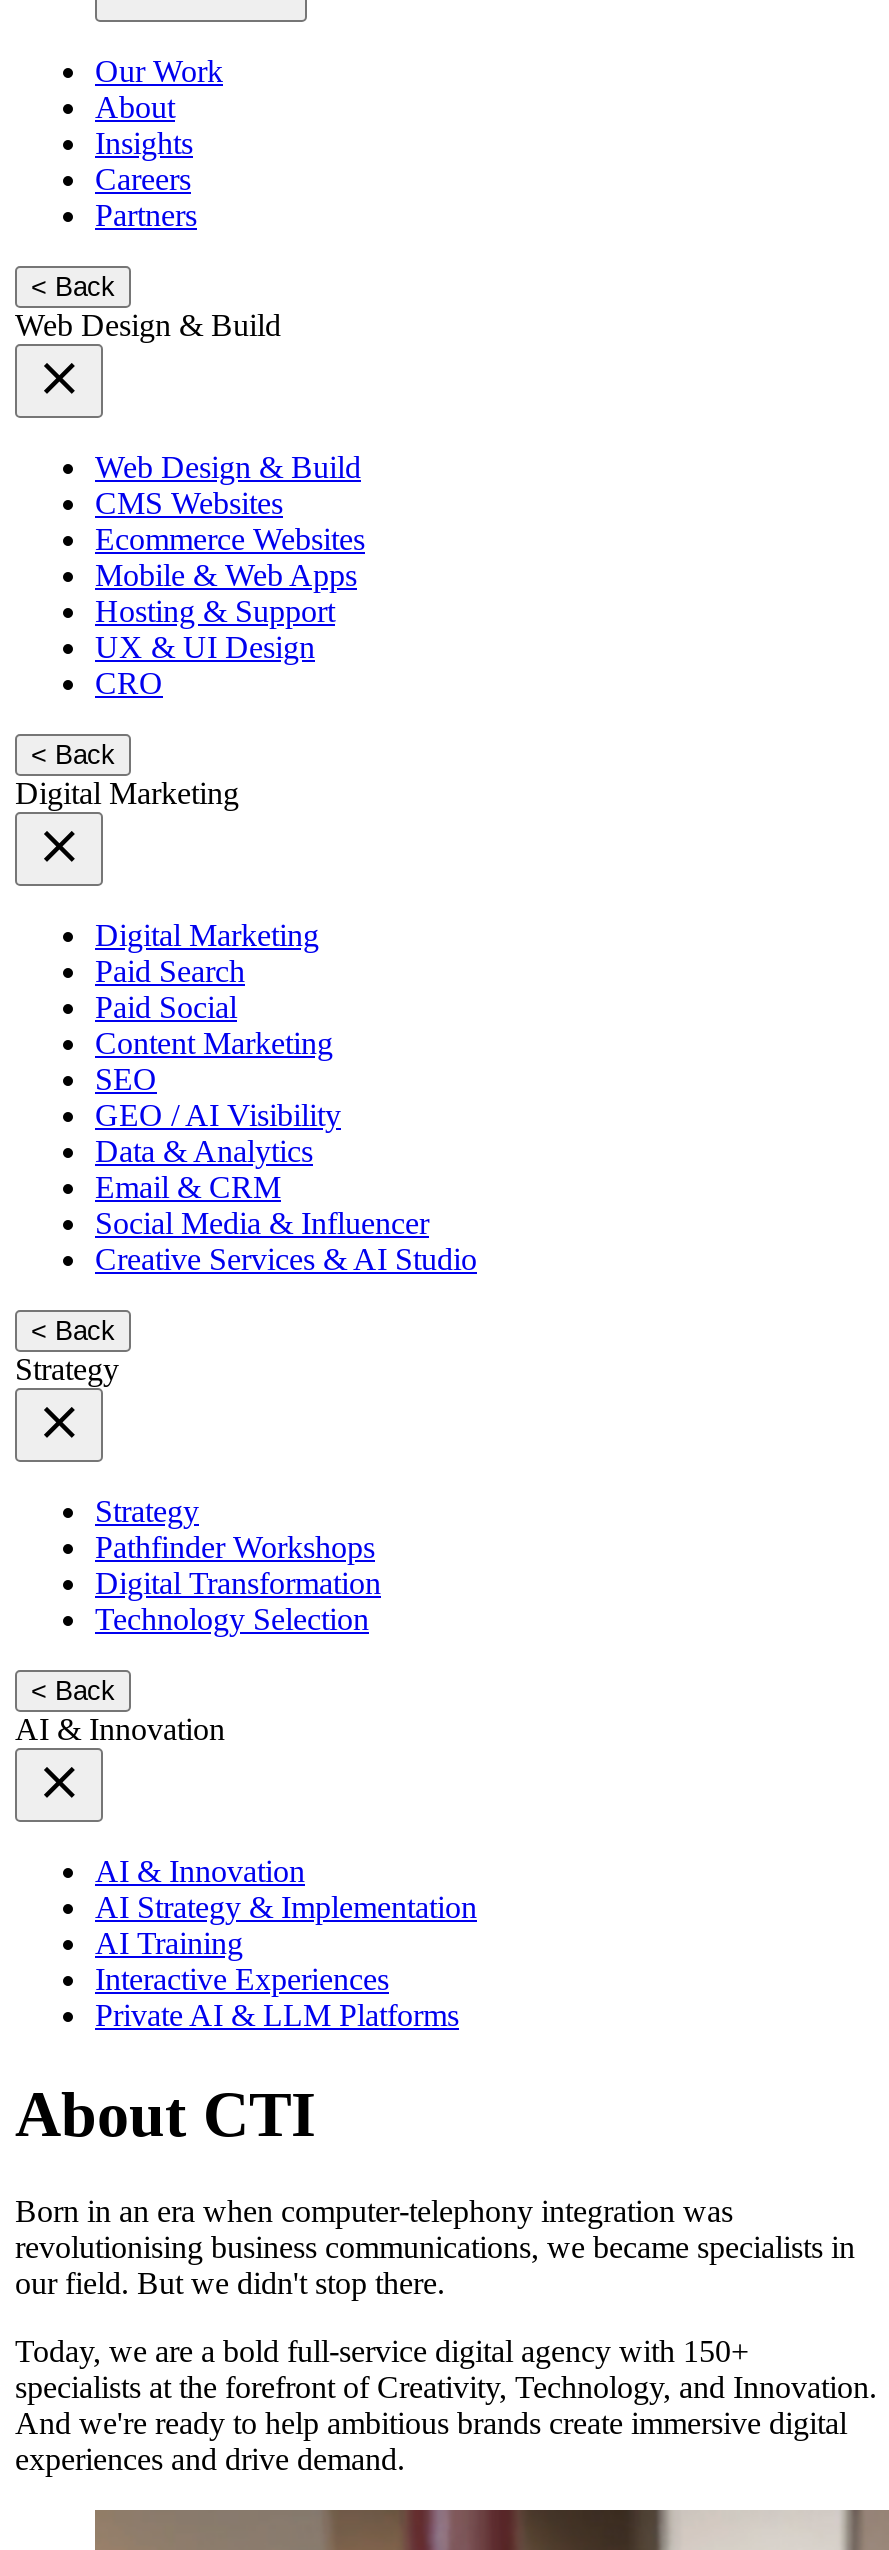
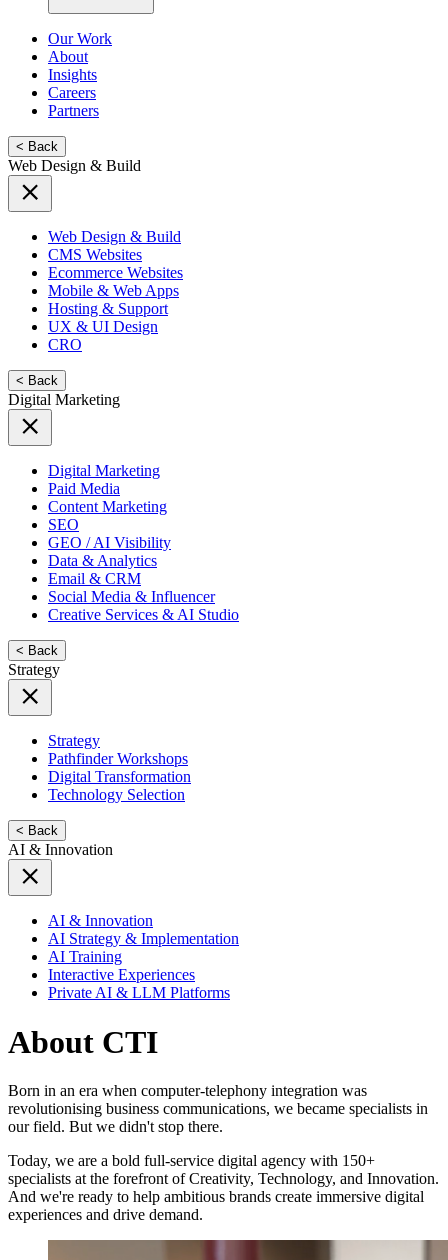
- Paid Search
- Paid Social
+ Paid Media
